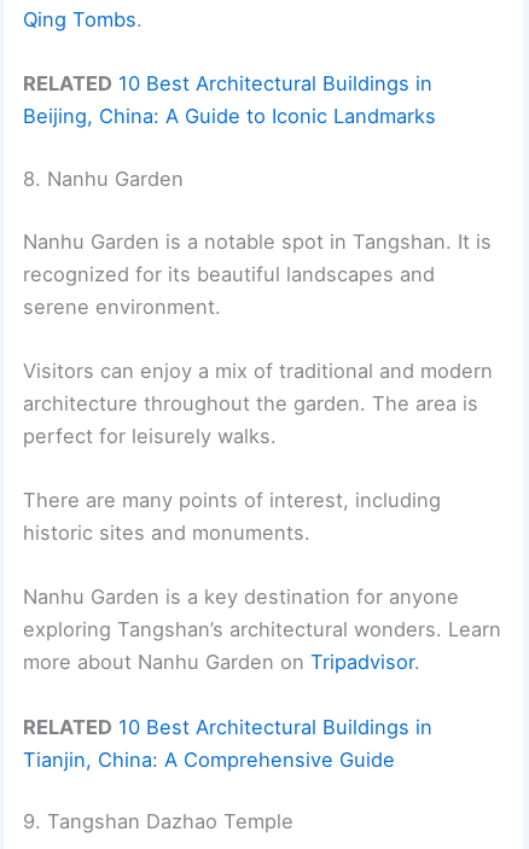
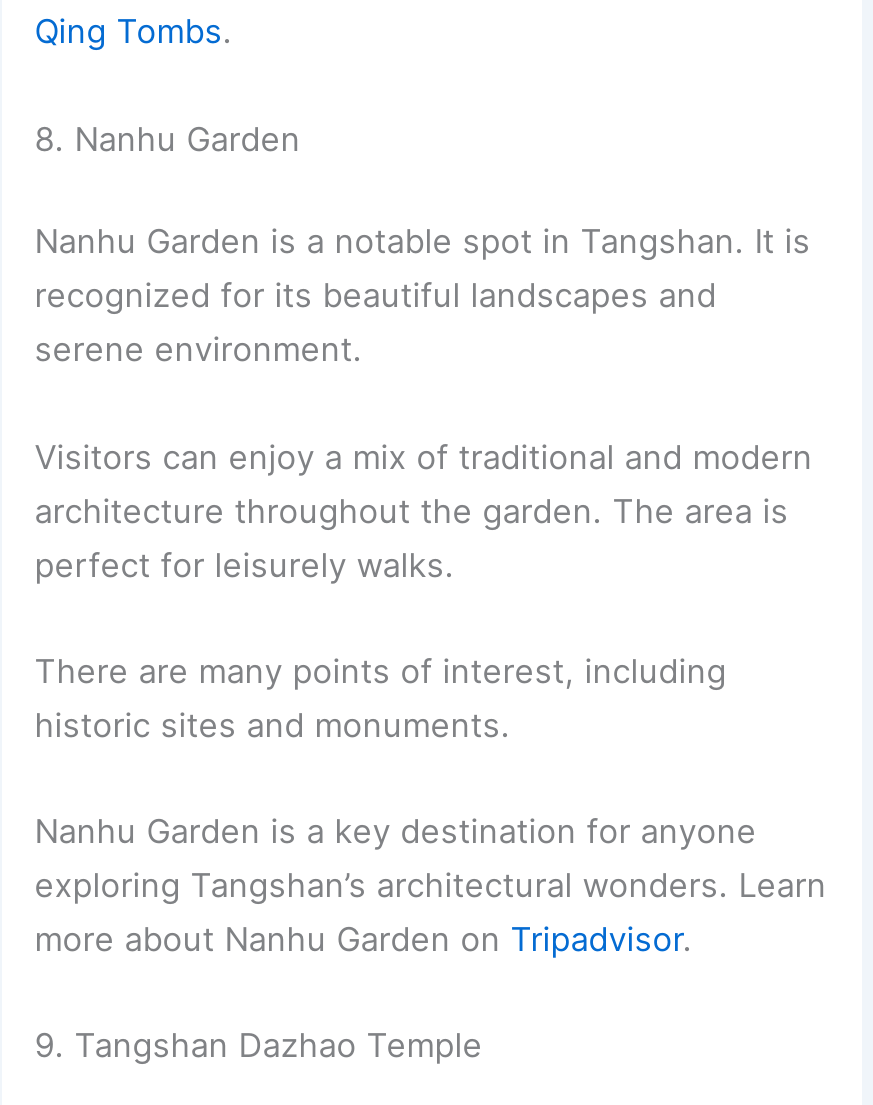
- RELATED 10 Best Architectural Buildings in
- Beijing, China: A Guide to Iconic Landmarks

- RELATED 10 Best Architectural Buildings in
- Tianjin, China: A Comprehensive Guide
